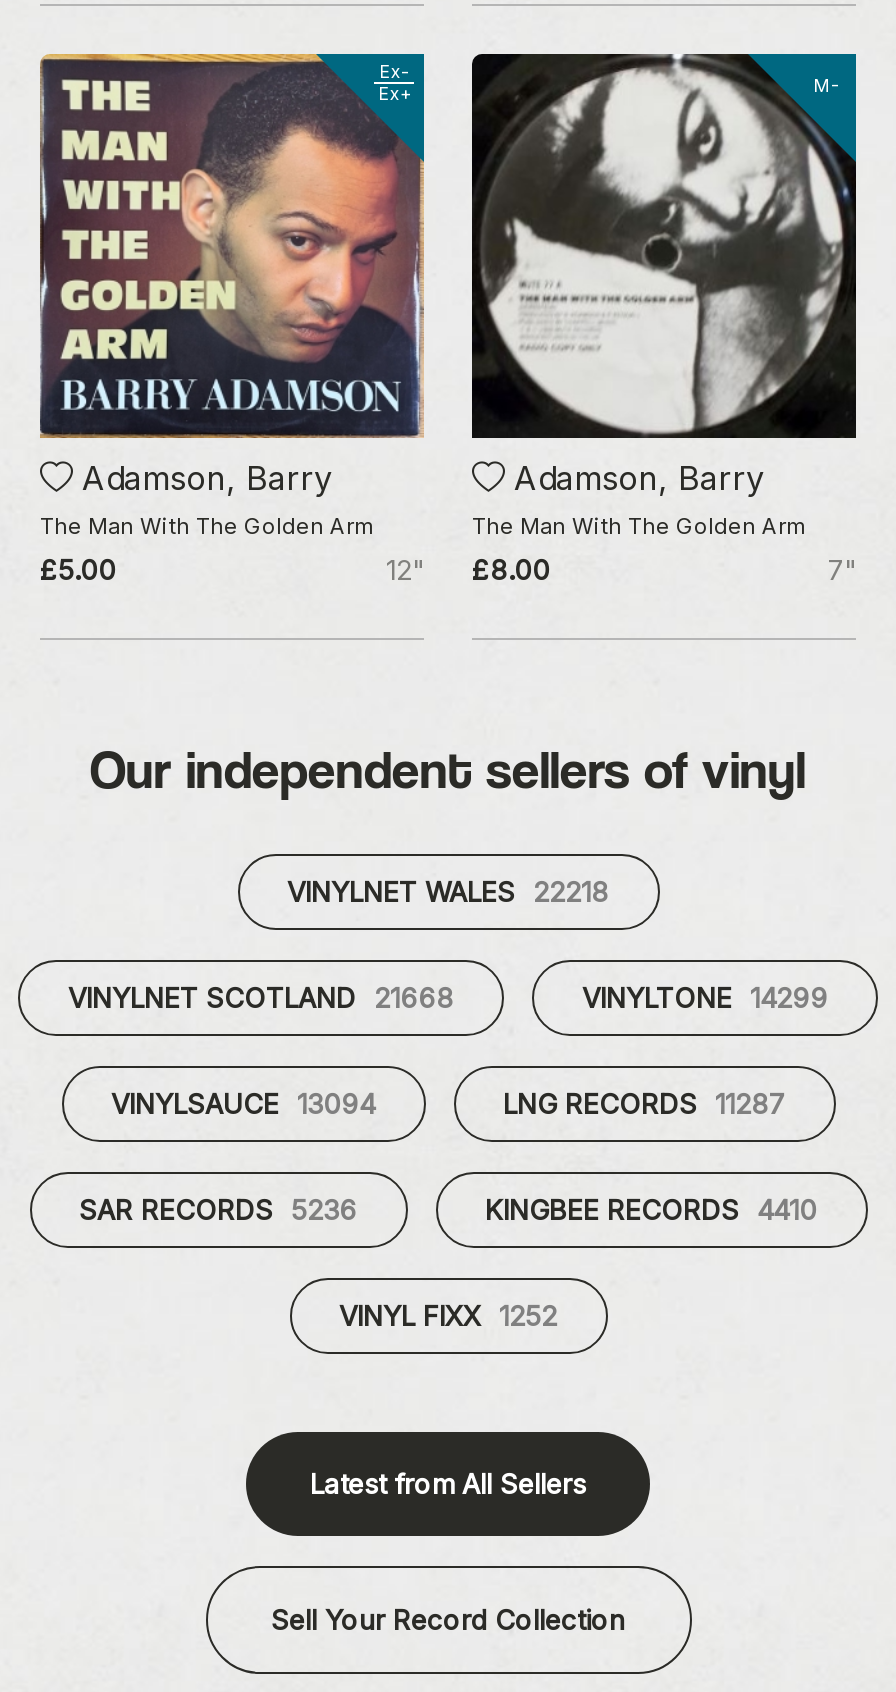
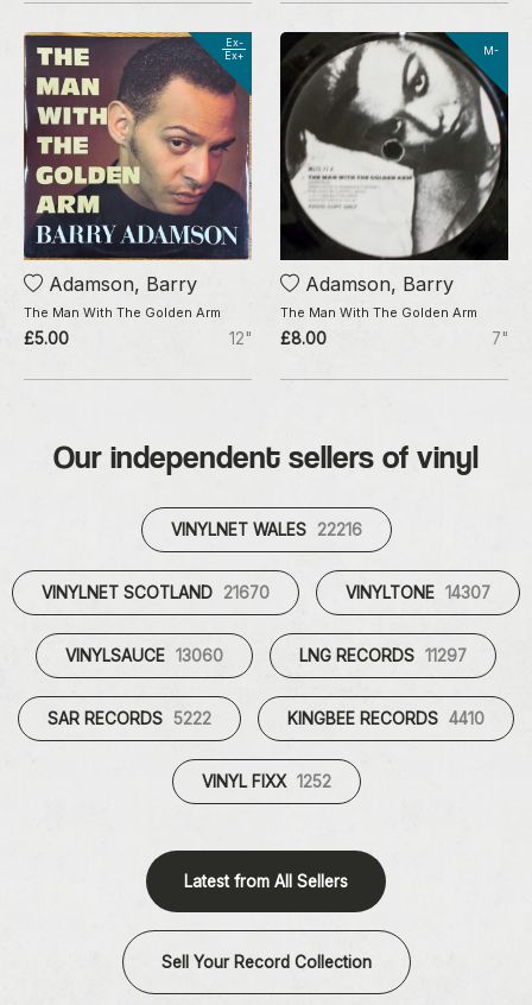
- VINYLNET WALES 22218
+ VINYLNET WALES 22216

- VINYLNET SCOTLAND 21668
+ VINYLNET SCOTLAND 21670

- VINYLTONE 14299
+ VINYLTONE 14307

- VINYLSAUCE 13094
+ VINYLSAUCE 13060

- LNG RECORDS 11287
+ LNG RECORDS 11297

- SAR RECORDS 5236
+ SAR RECORDS 5222
